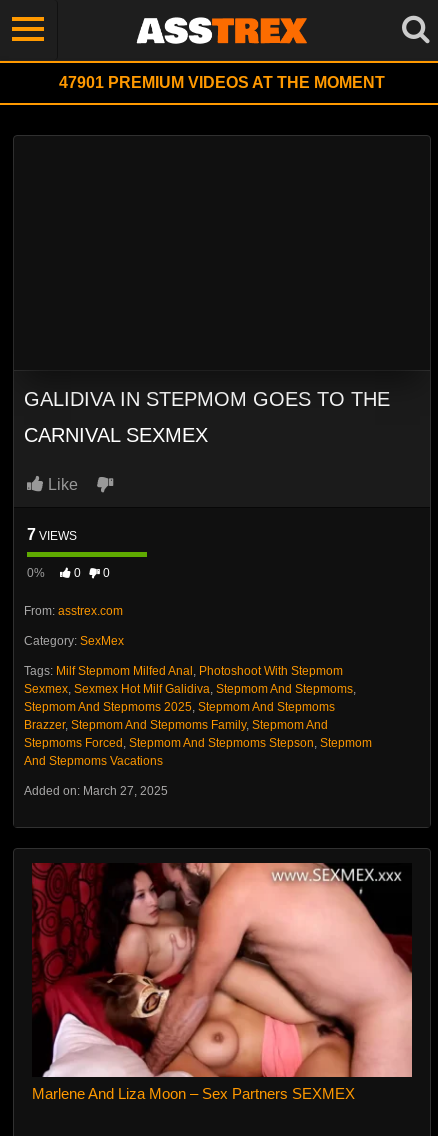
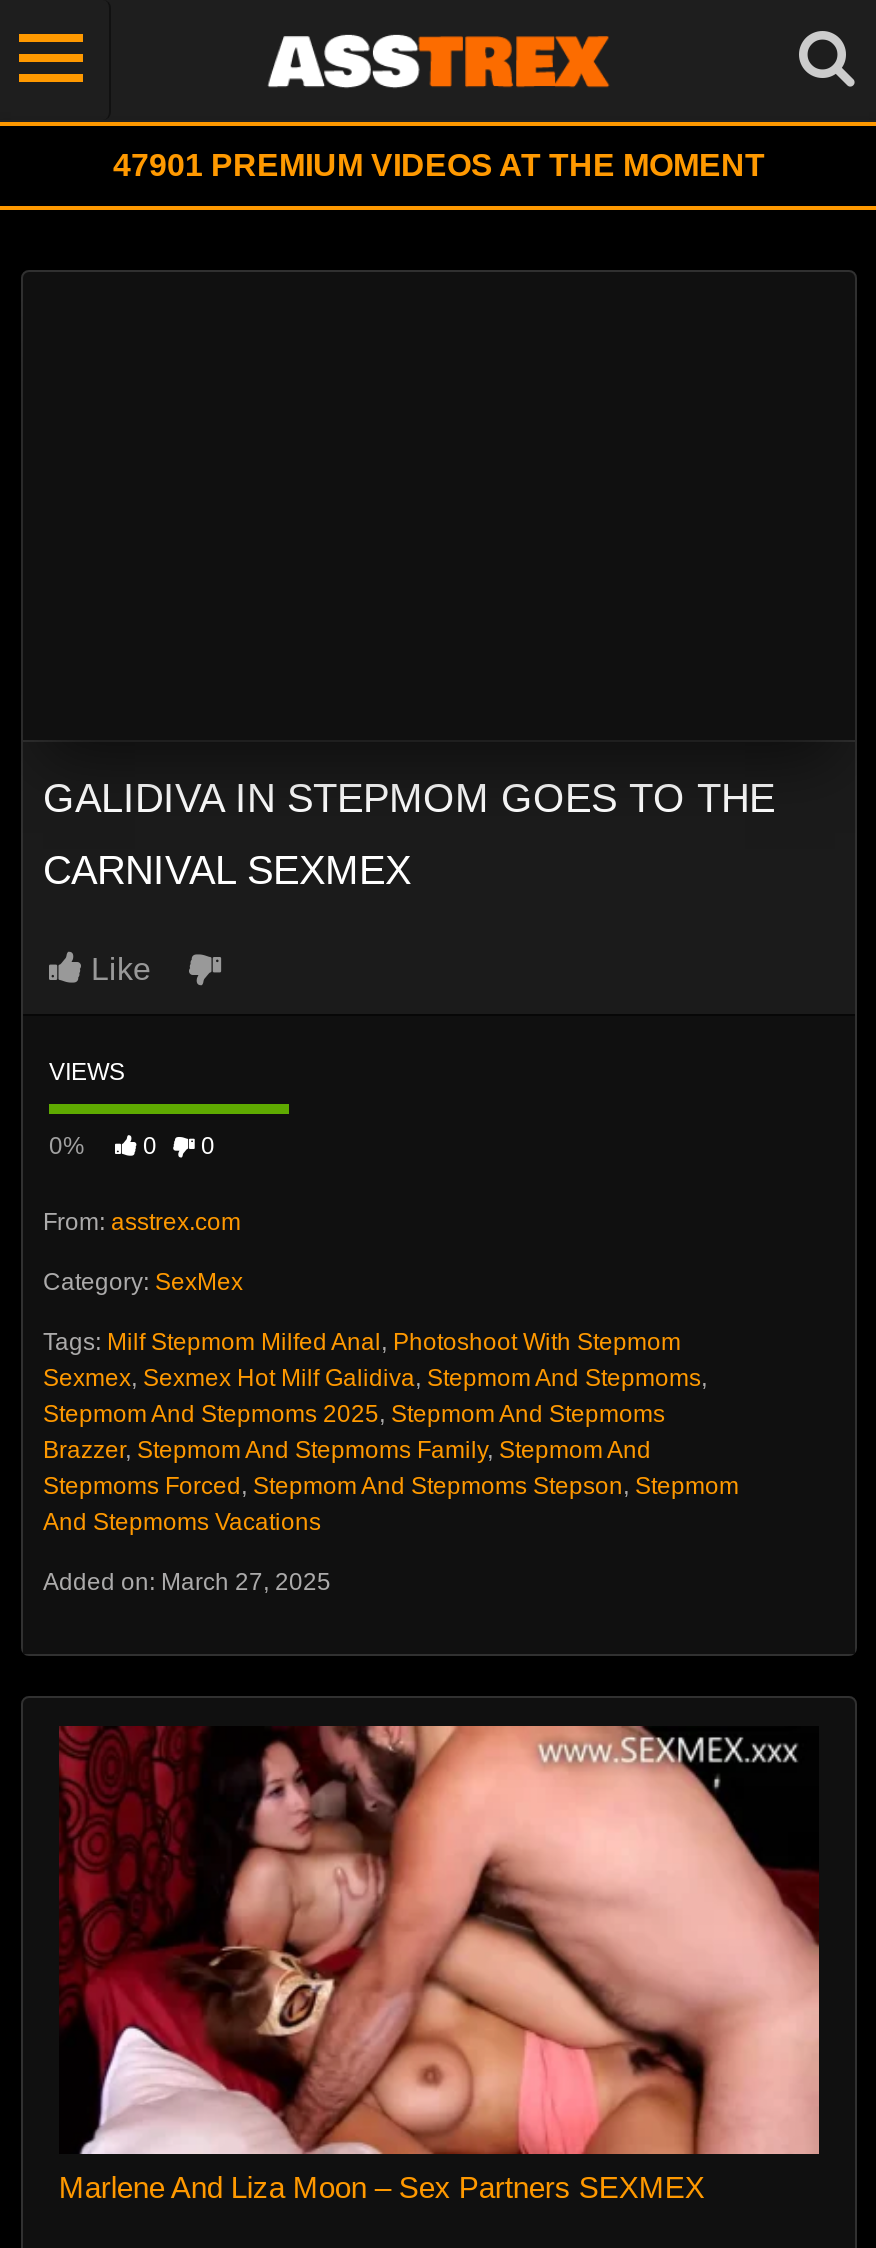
- 7 VIEWS
+ VIEWS
